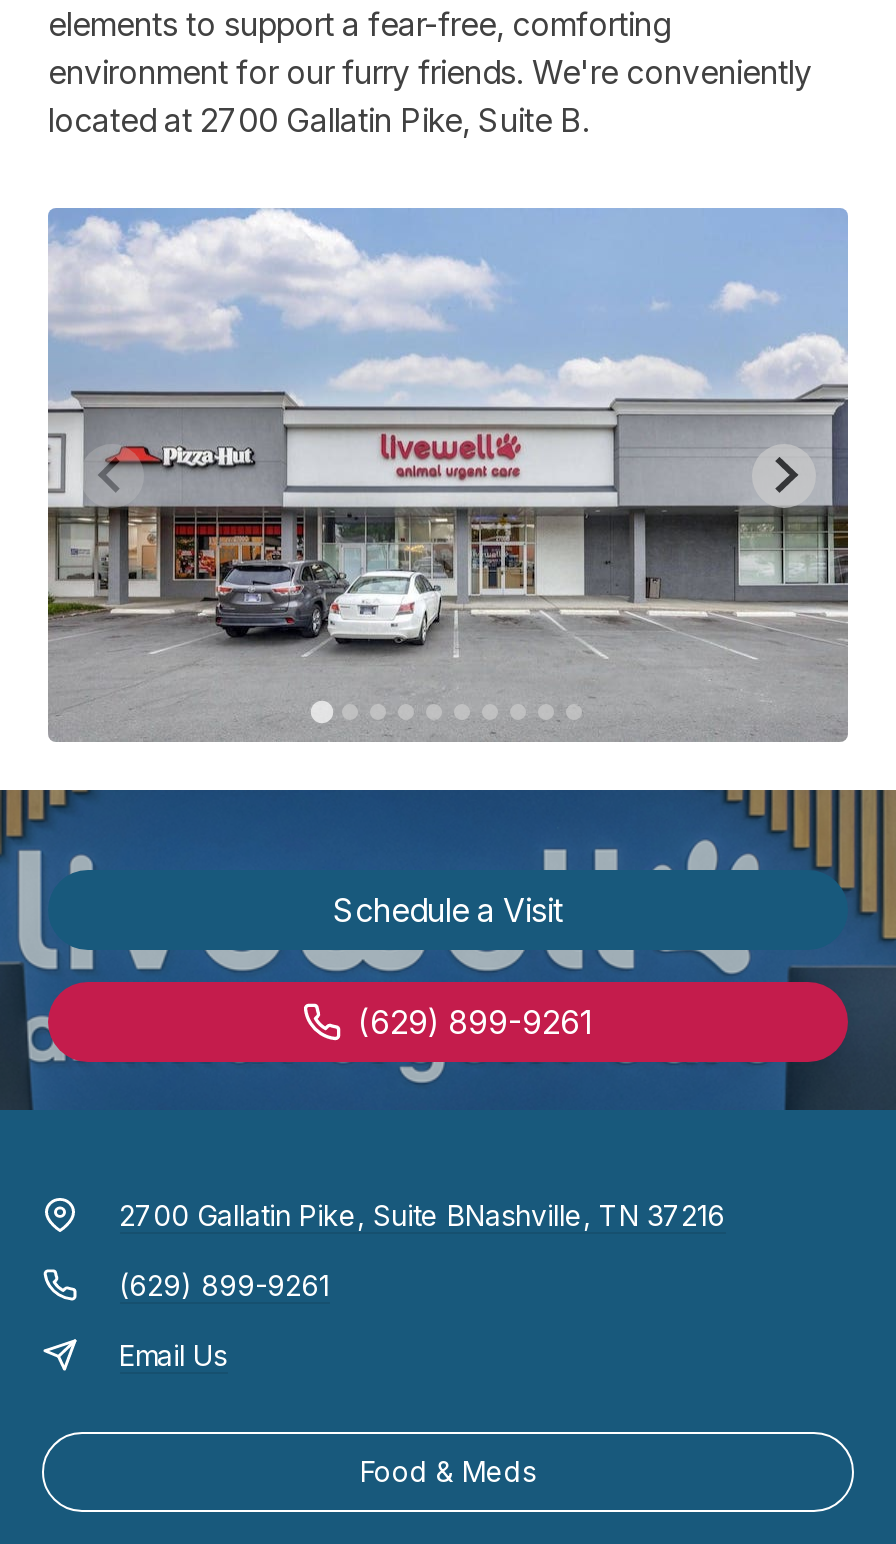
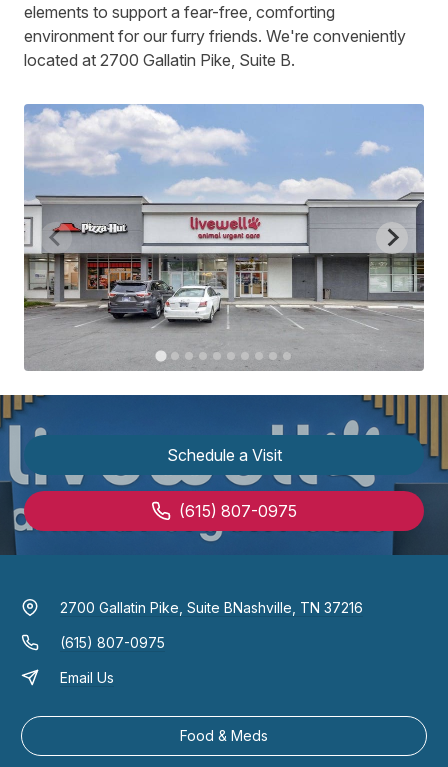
- (629) 899-9261
+ (615) 807-0975

- (629) 899-9261
+ (615) 807-0975
